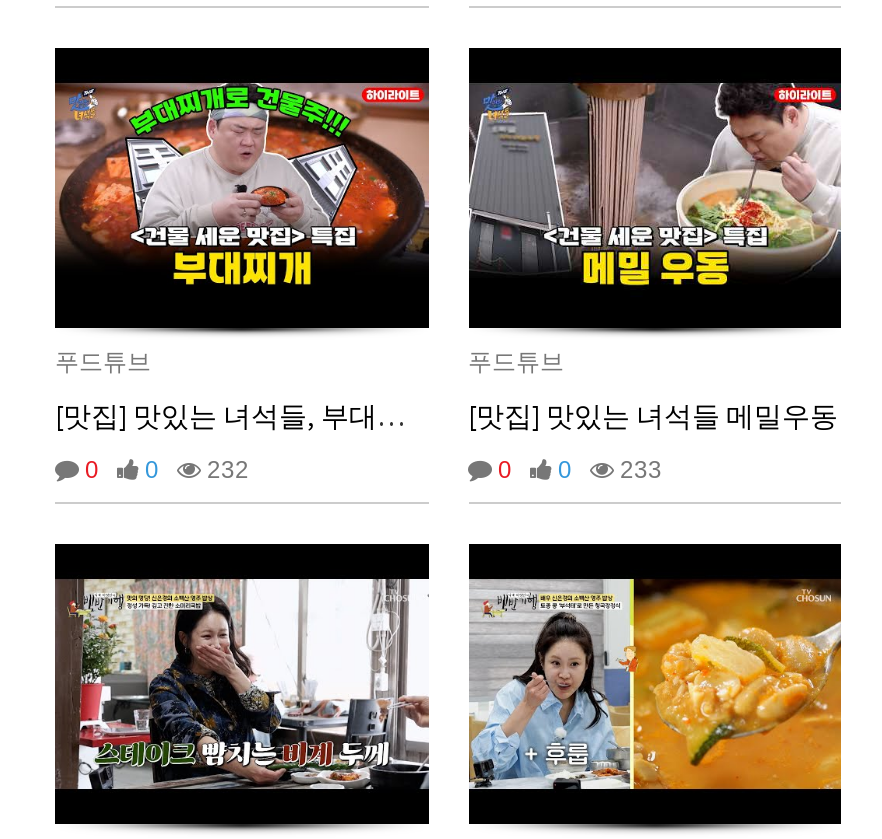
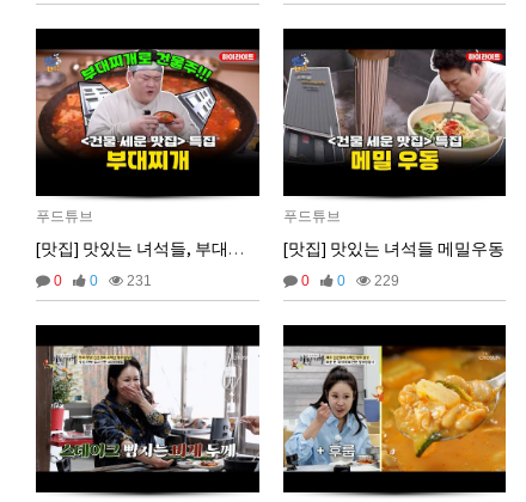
- 0 0 232
+ 0 0 231

- 0 0 233
+ 0 0 229
